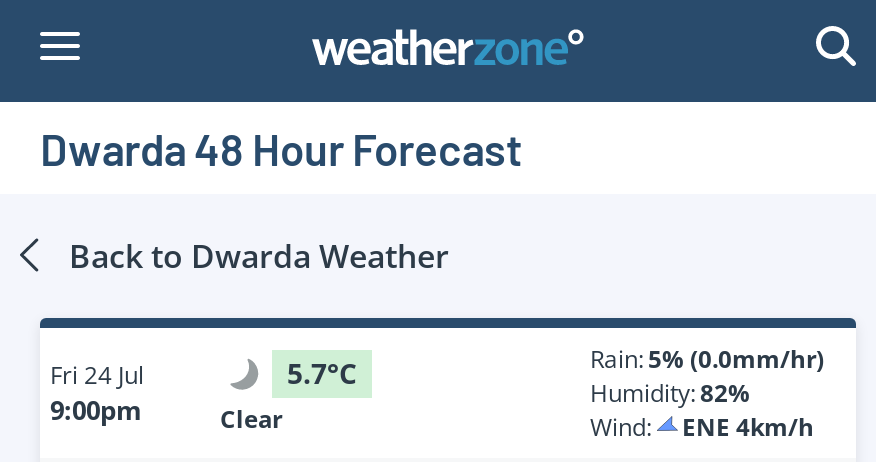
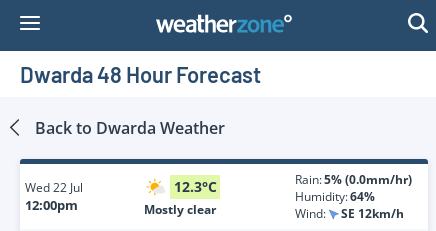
- Fri 24 Jul
- 9:00pm
+ Wed 22 Jul
+ 12:00pm

- 5.7°C
- Clear
+ 12.3°C
+ Mostly clear

- Humidity: 82%
+ Humidity: 64%

- Wind: ENE 4km/h
+ Wind: SE 12km/h
